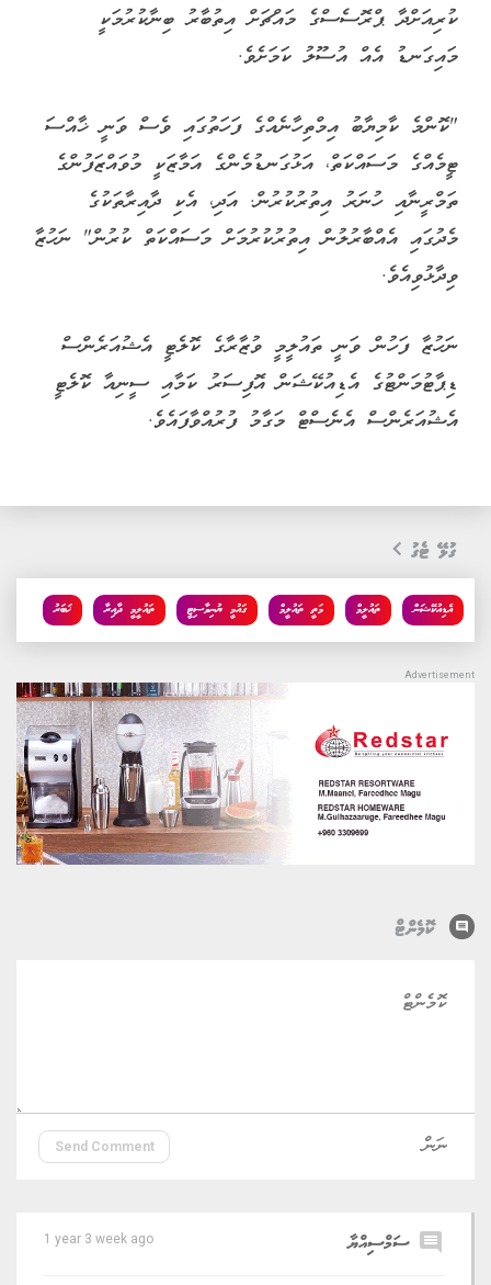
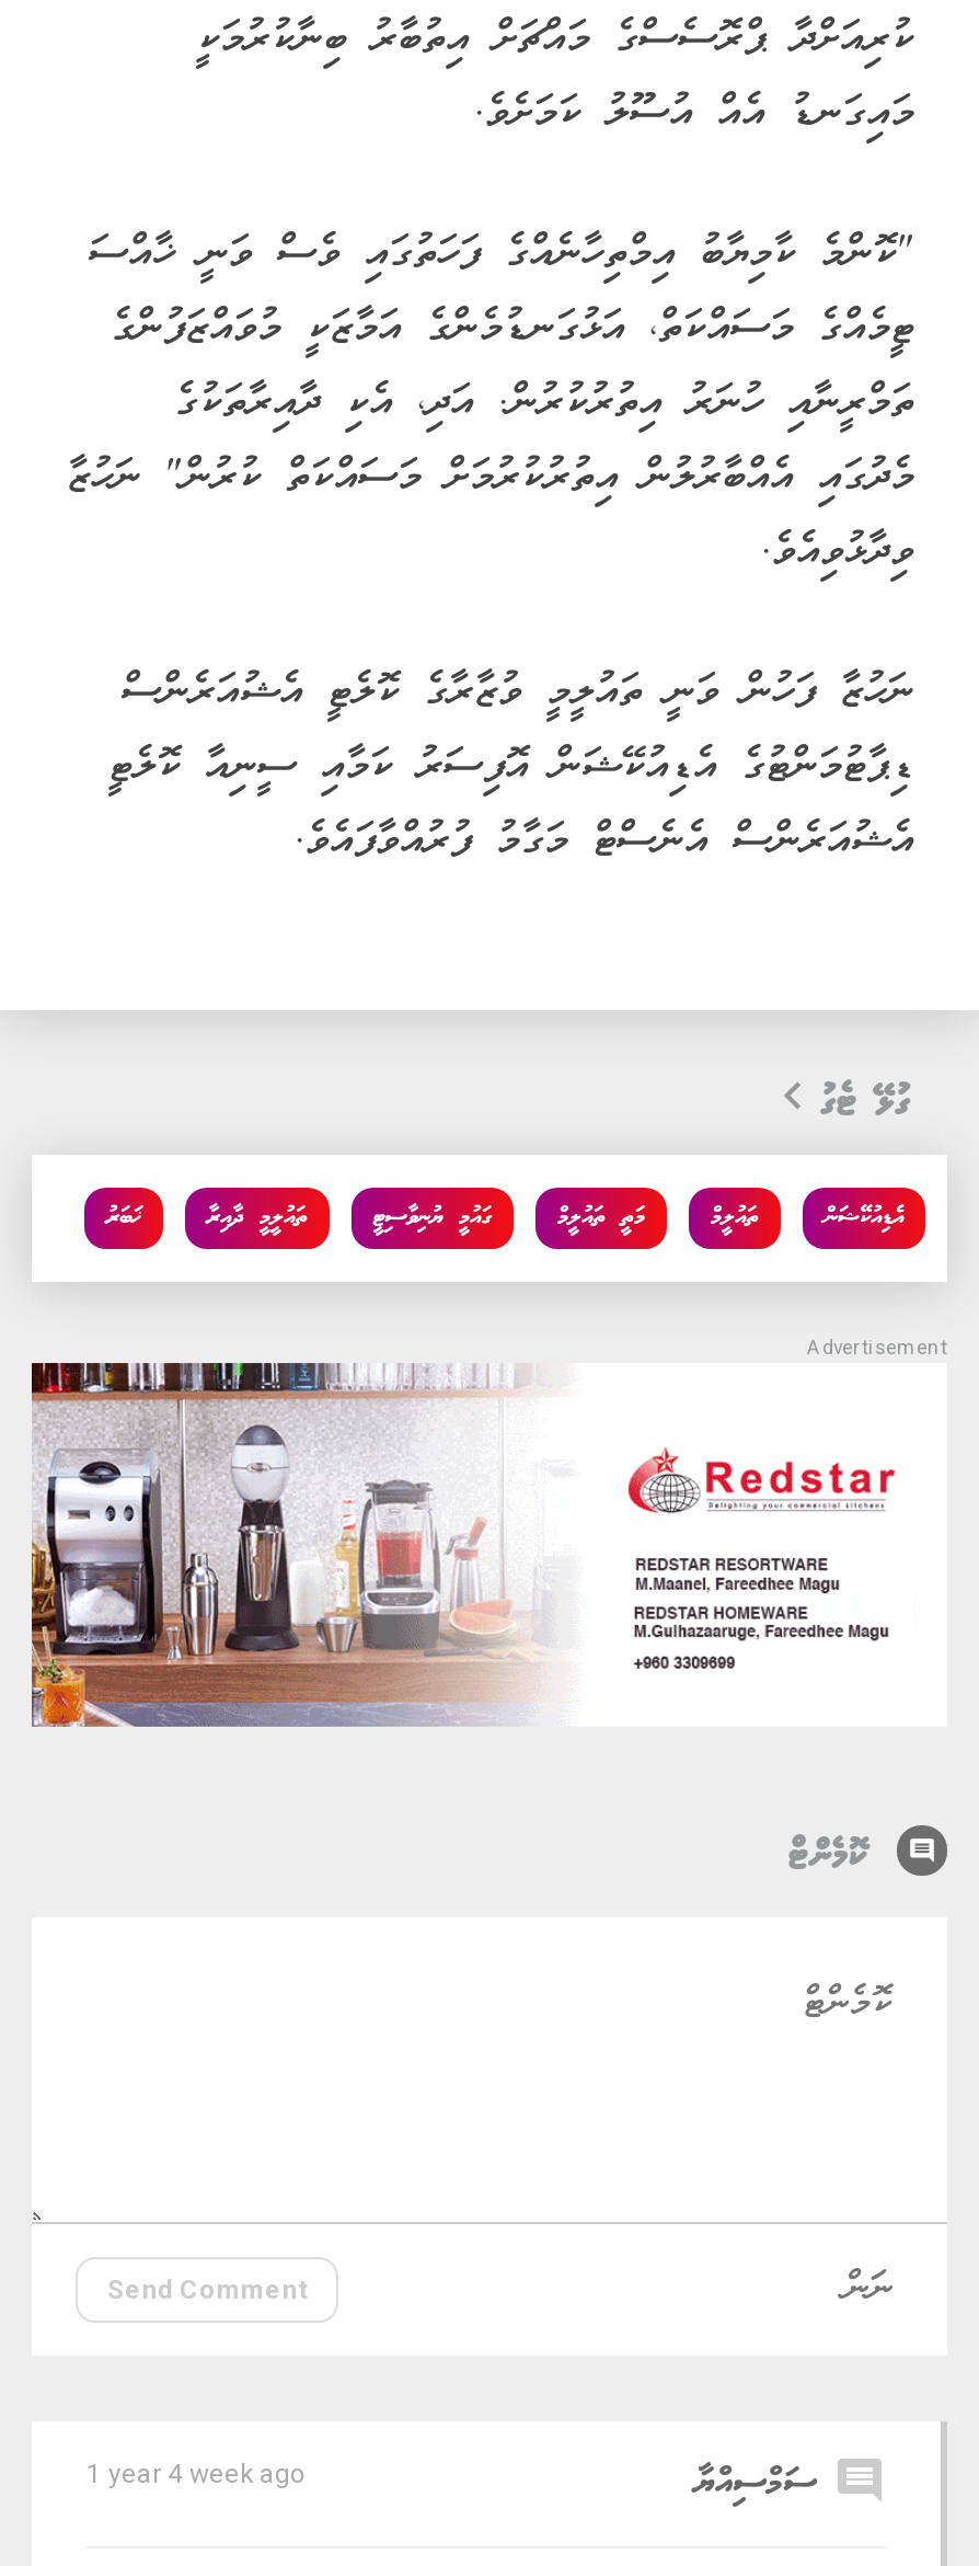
- 1 year 3 week ago
+ 1 year 4 week ago
